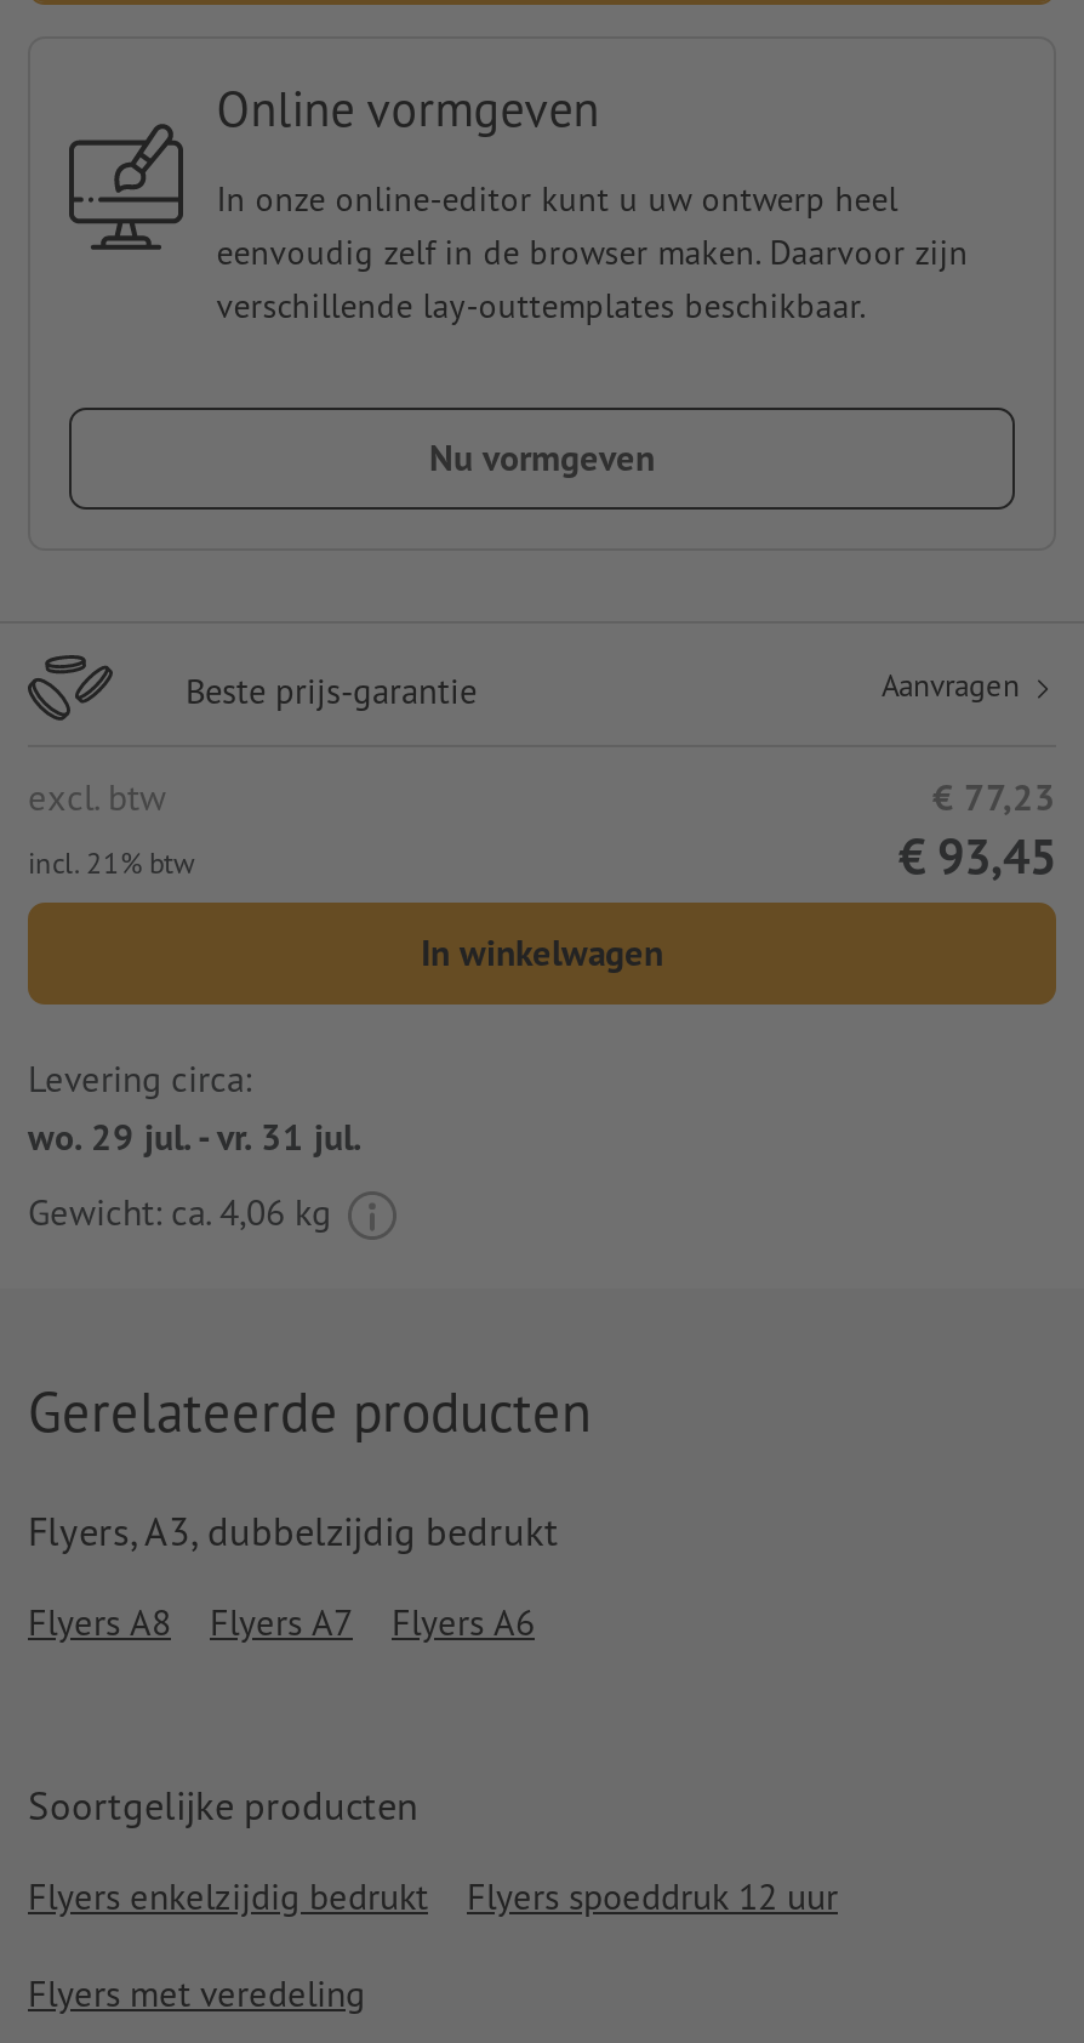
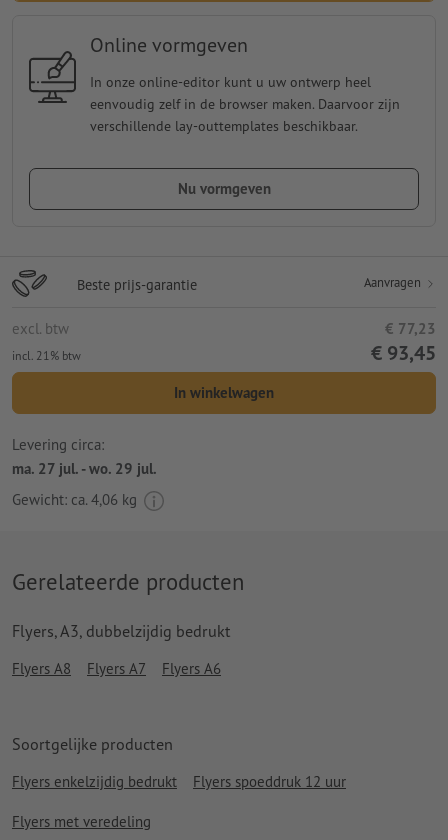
- wo. 29 jul. - vr. 31 jul.
+ ma. 27 jul. - wo. 29 jul.
